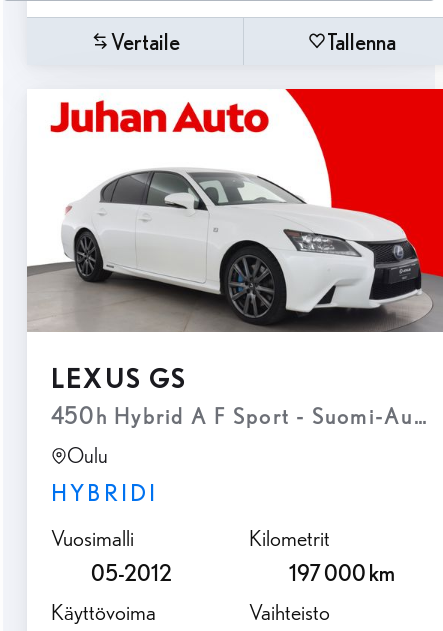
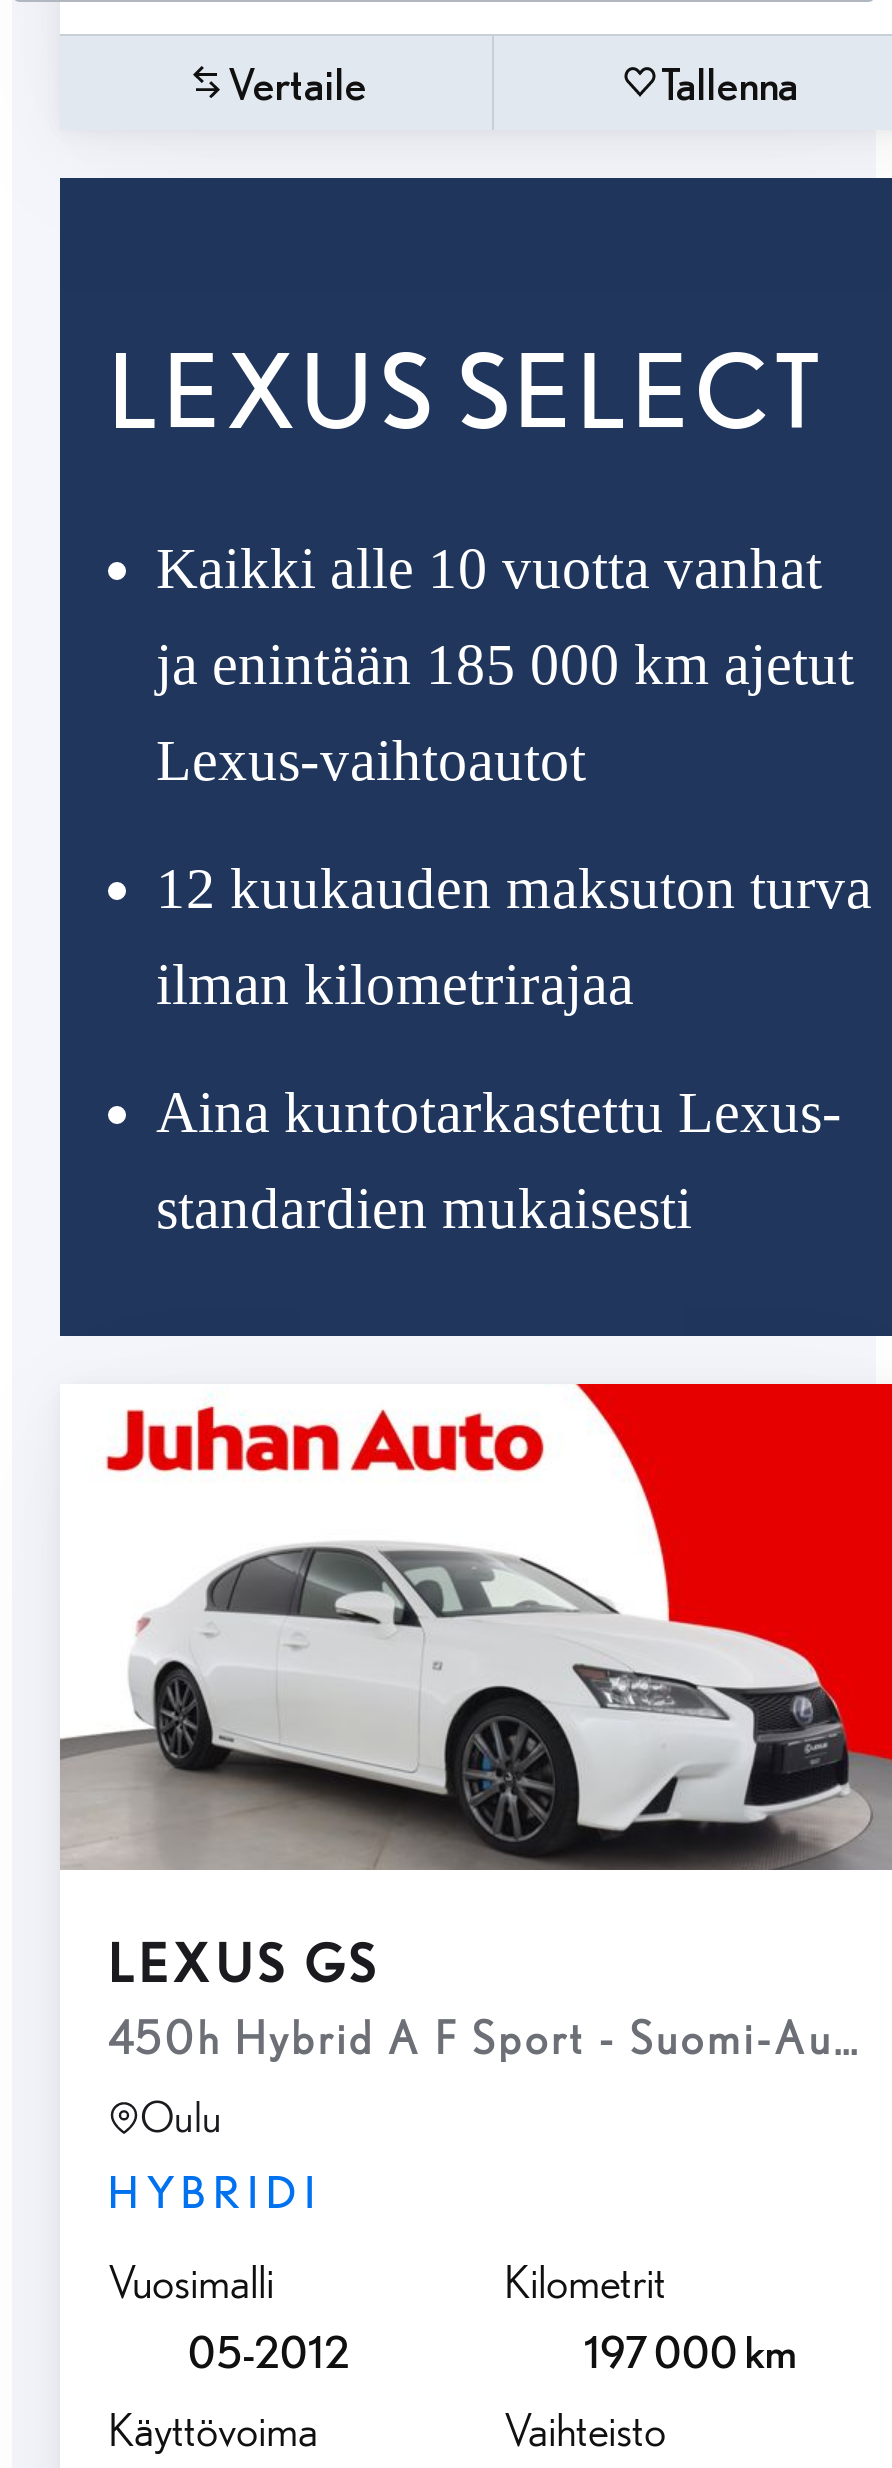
+ [image]
+ LEXUS SELECT
+ Kaikki alle 10 vuotta vanhat
+ ja enintään 185 000 km ajetut
+ Lexus-vaihtoautot
+ 12 kuukauden maksuton turva
+ ilman kilometrirajaa
+ Aina kuntotarkastettu Lexus-
+ standardien mukaisesti
